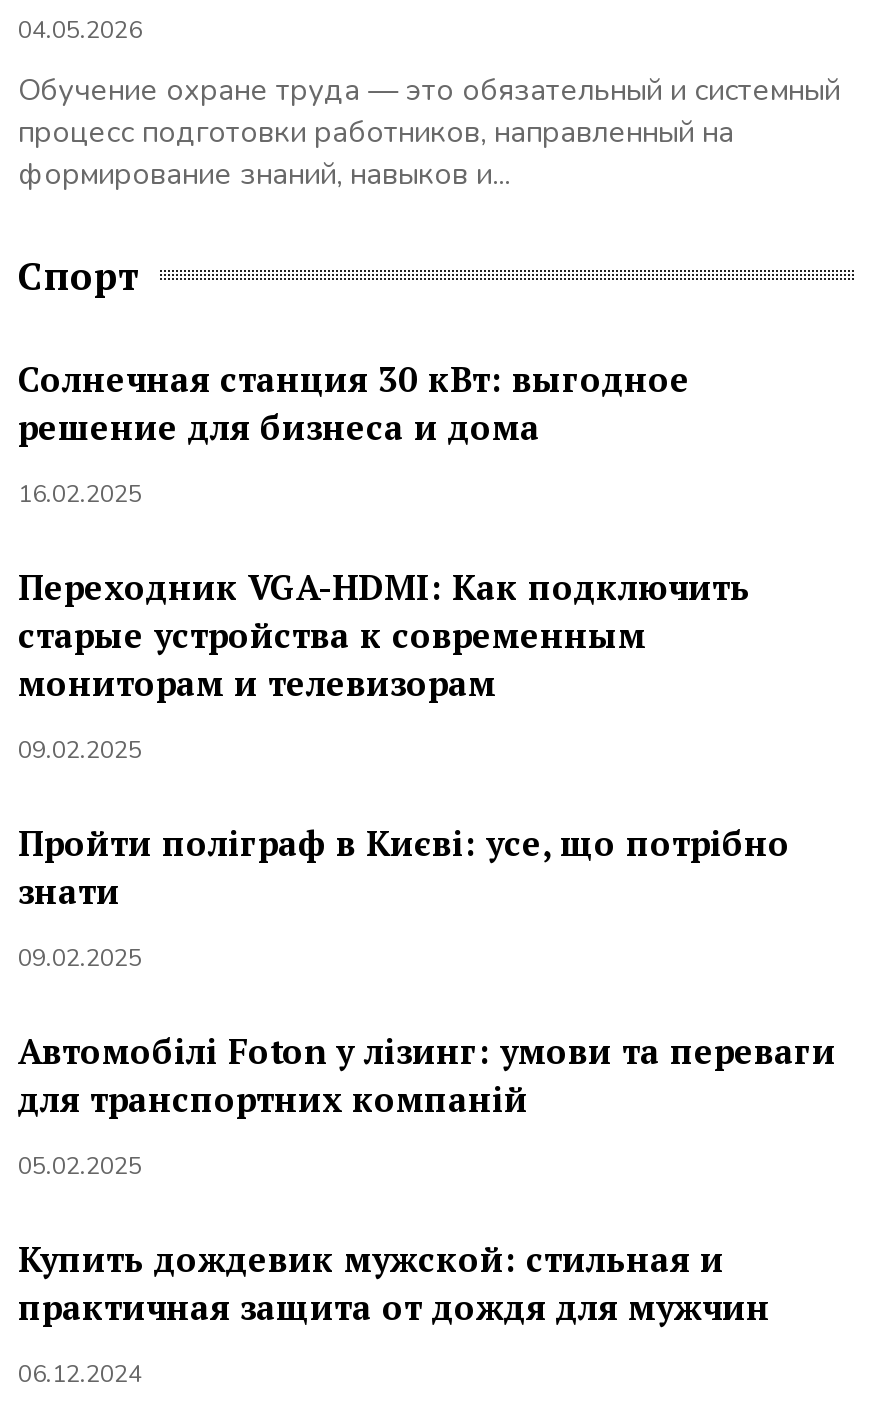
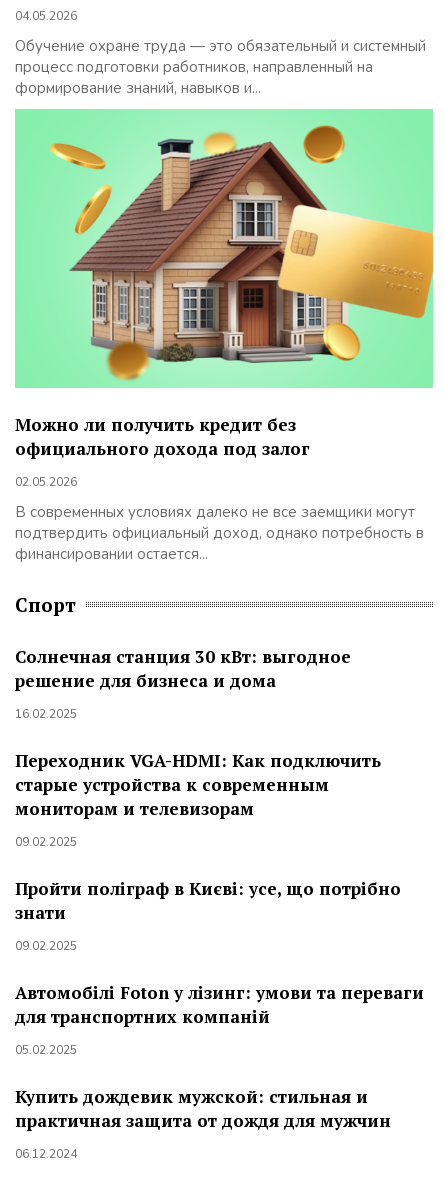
+ [image]
+ Можно ли получить кредит без
+ официального дохода под залог
+ 02.05.2026
+ В современных условиях далеко не все заемщики могут
+ подтвердить официальный доход, однако потребность в
+ финансировании остается...
